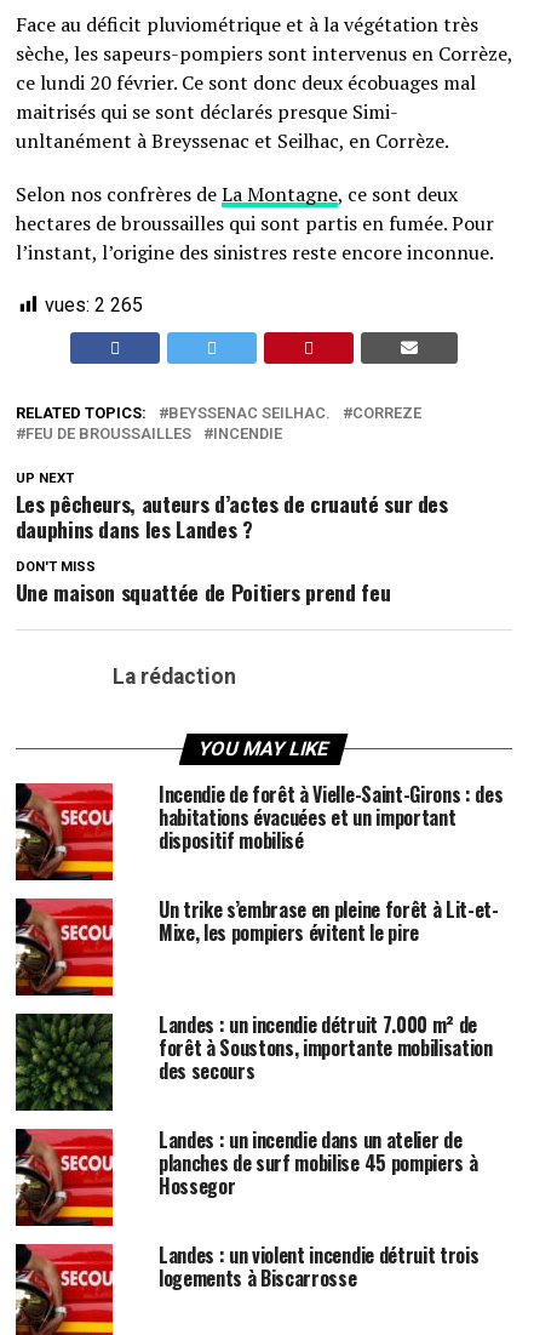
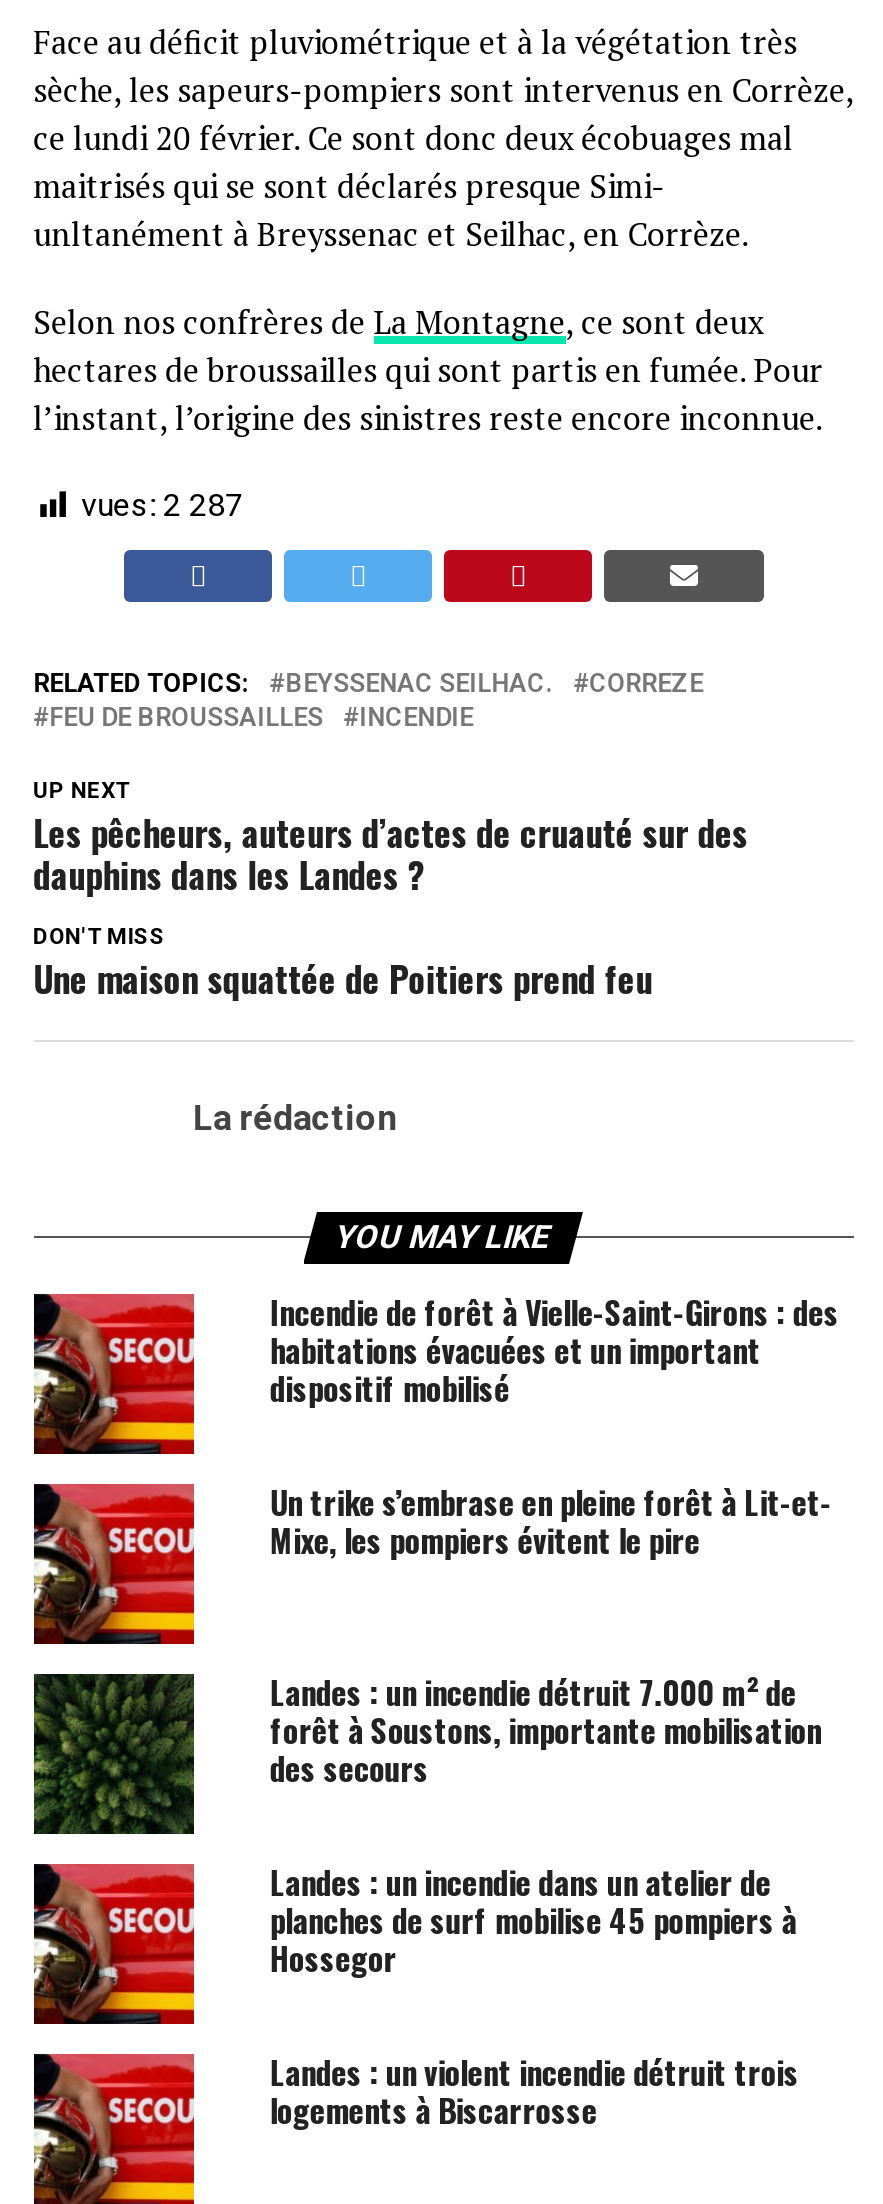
- vues: 2 265
+ vues: 2 287
